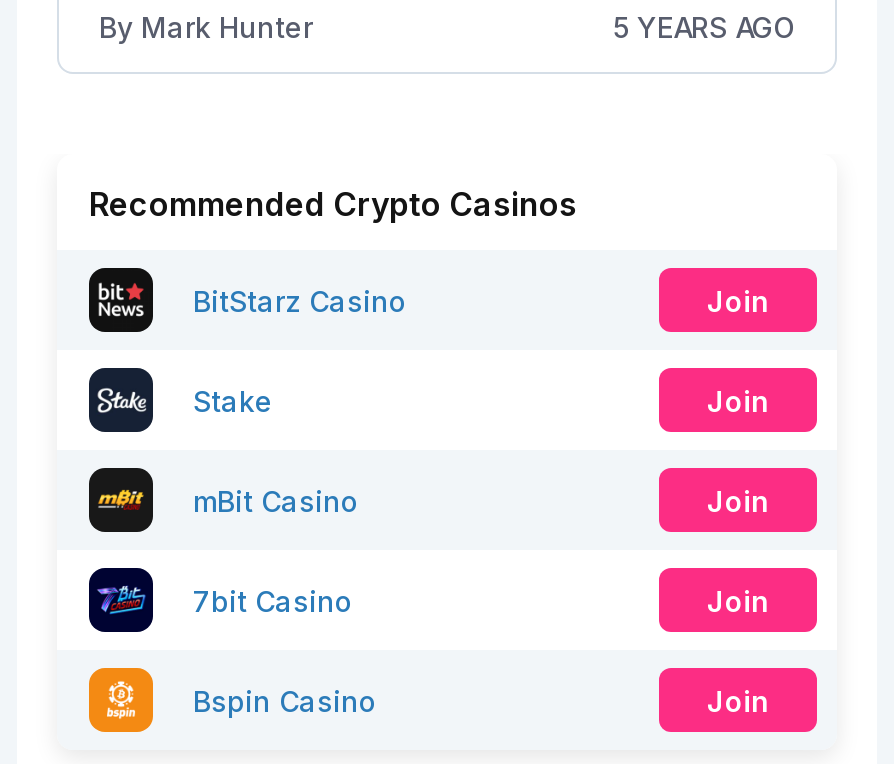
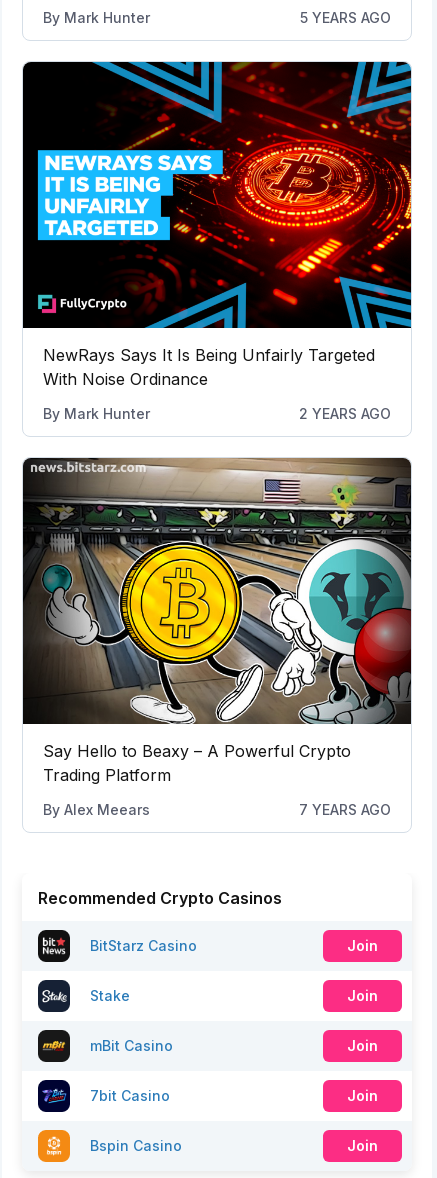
+ [image]
+ NewRays Says It Is Being Unfairly Targeted
+ With Noise Ordinance
+ By Mark Hunter
+ 2 YEARS AGO

+ [image]
+ Say Hello to Beaxy – A Powerful Crypto
+ Trading Platform
+ By Alex Meears
+ 7 YEARS AGO
